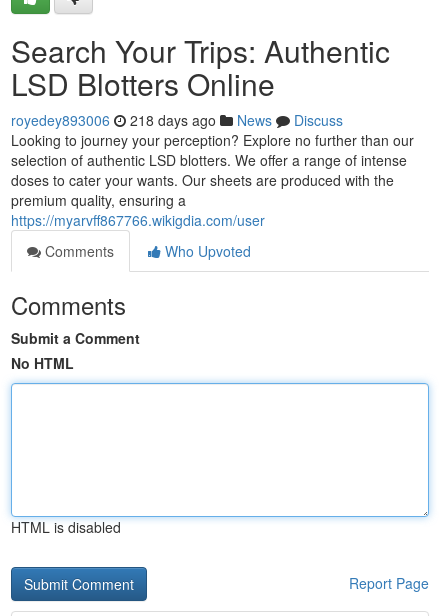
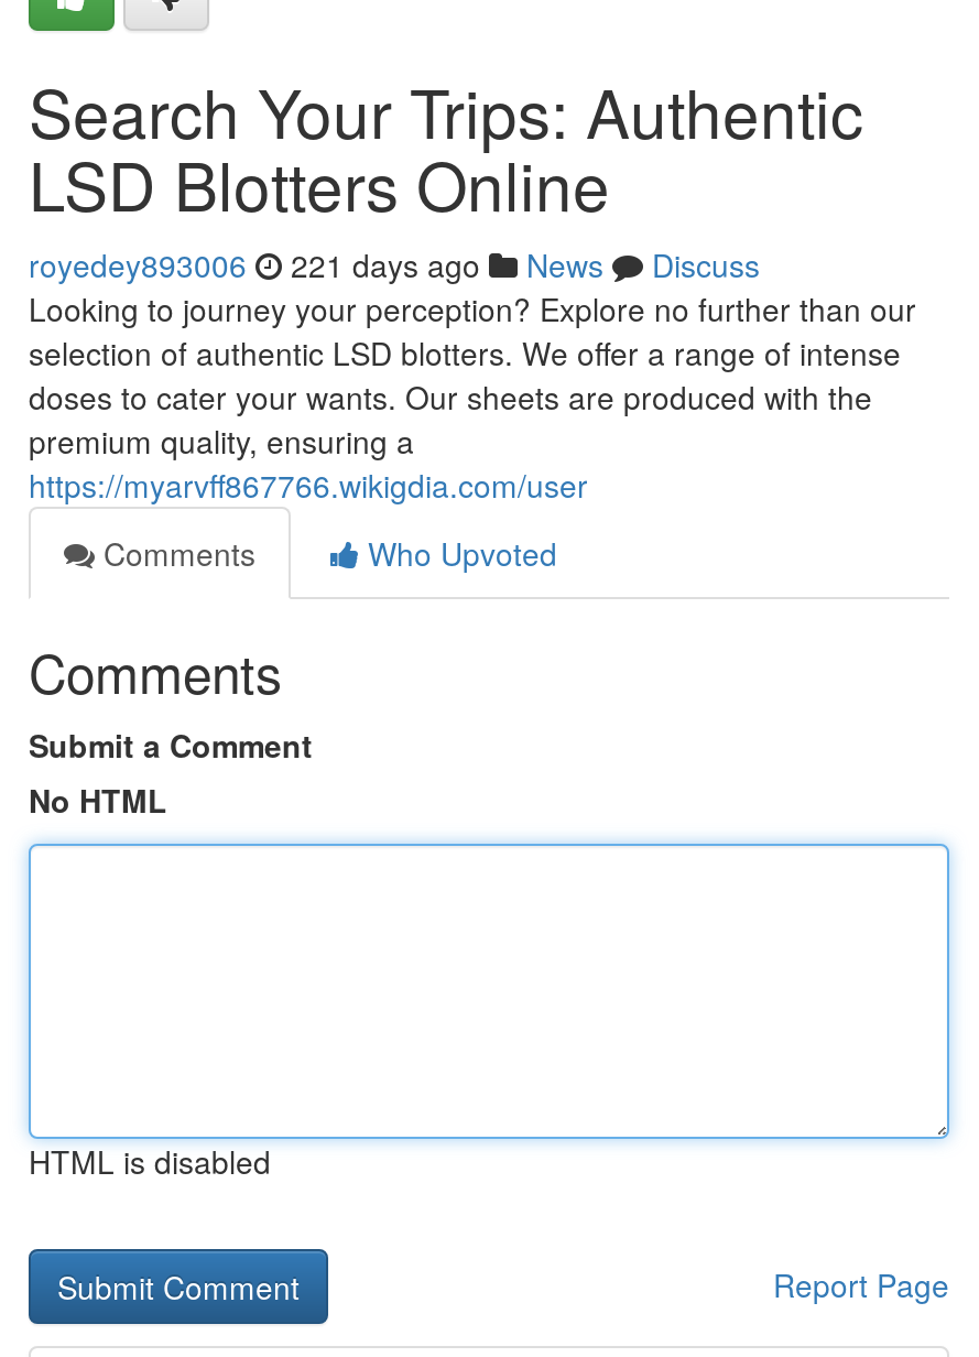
- royedey893006 218 days ago News Discuss
+ royedey893006 221 days ago News Discuss
